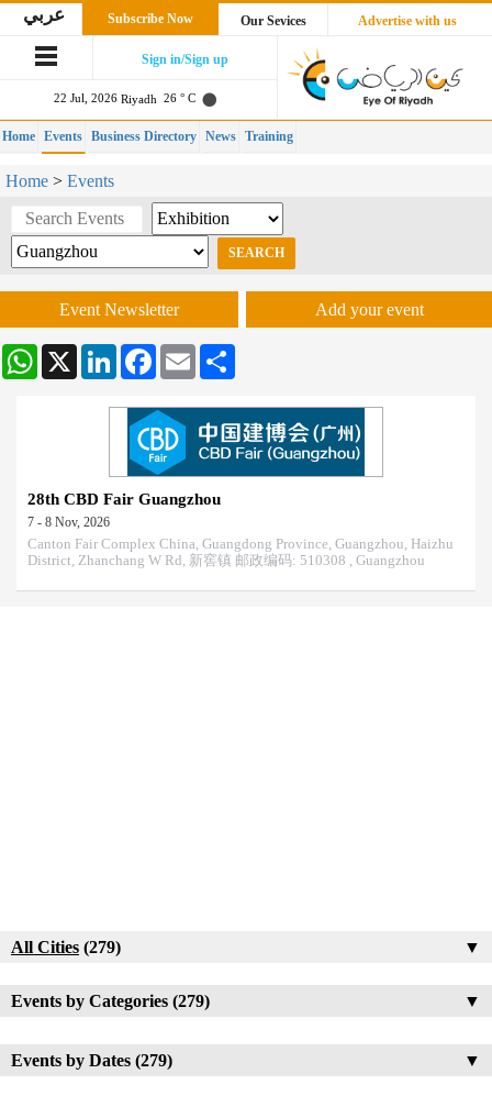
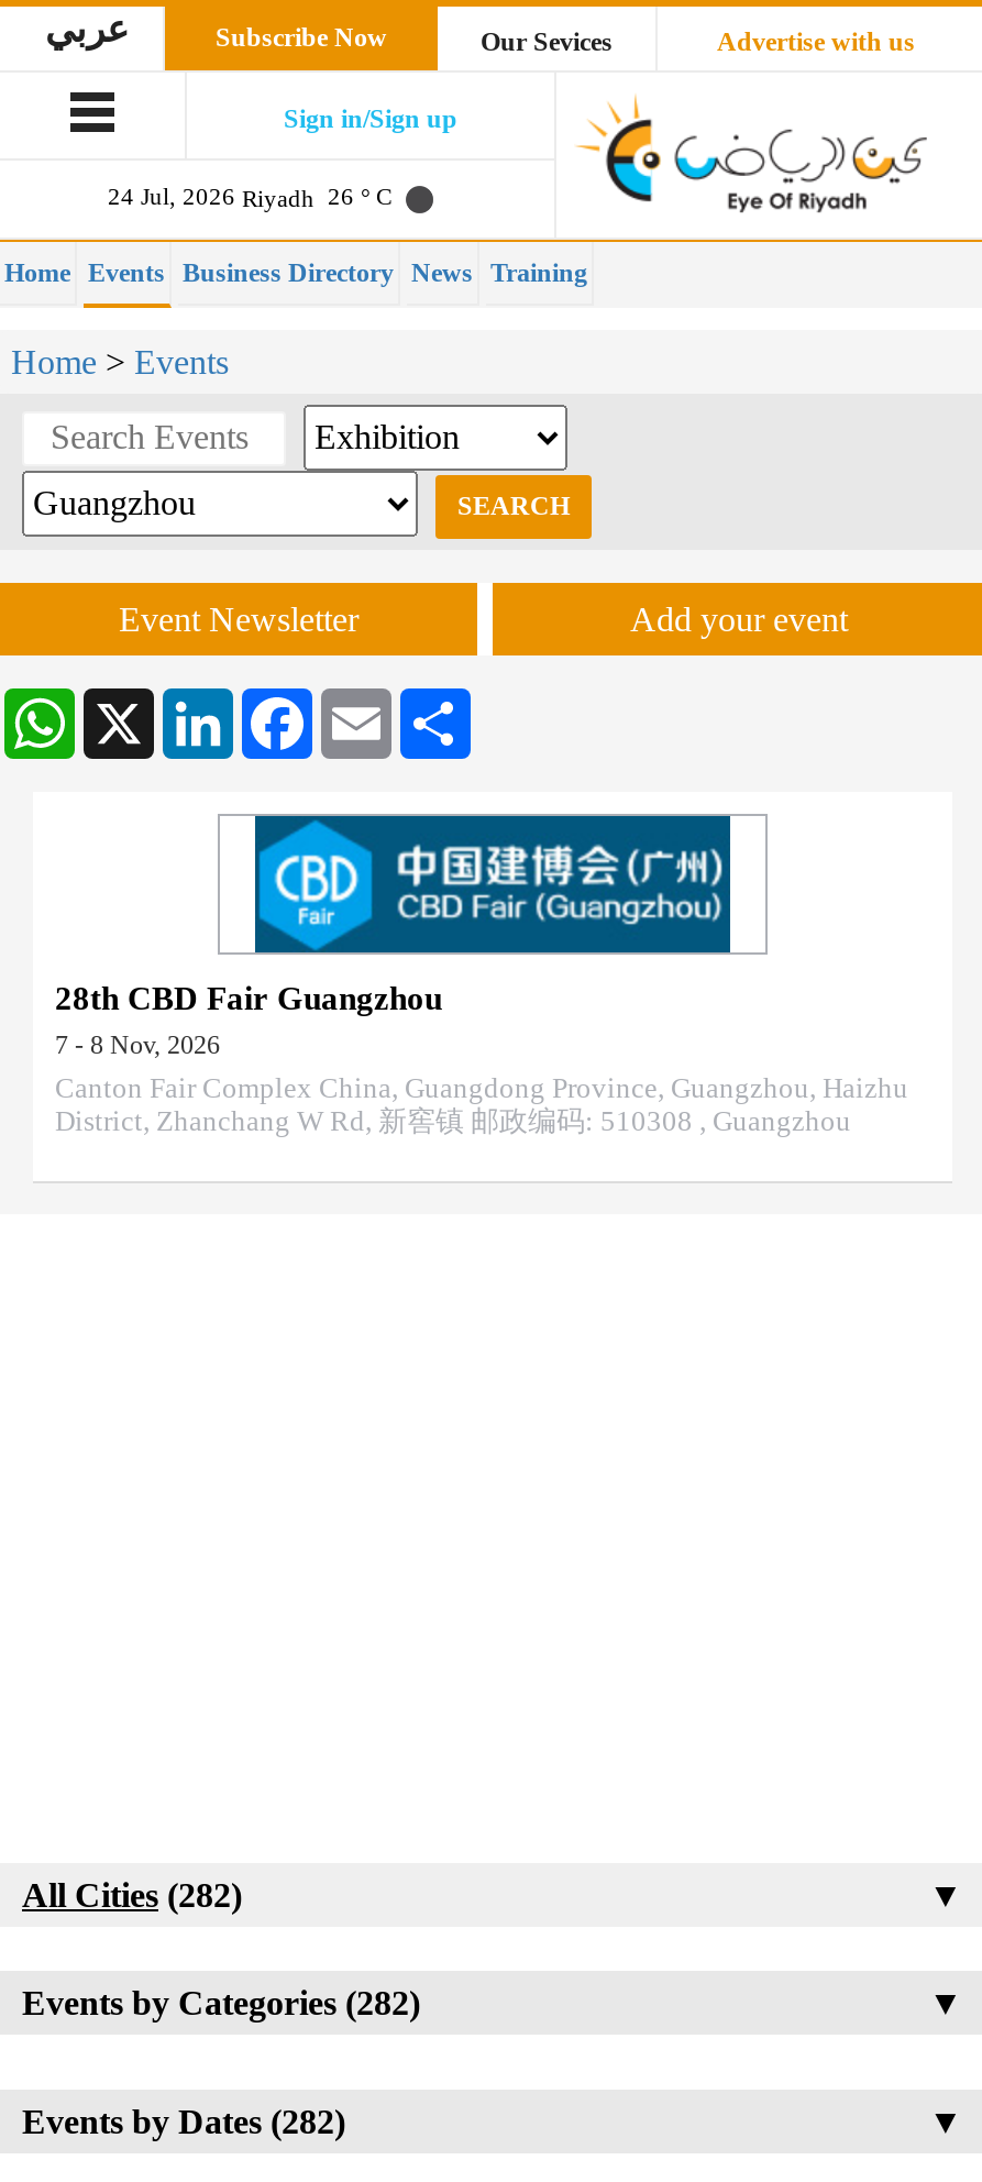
- 22 Jul, 2026 Riyadh 26 ° C
+ 24 Jul, 2026 Riyadh 26 ° C

- All Cities (279)
+ All Cities (282)

- Events by Categories (279)
+ Events by Categories (282)

- Events by Dates (279)
+ Events by Dates (282)
